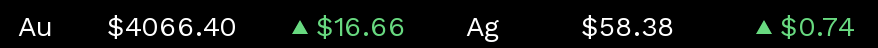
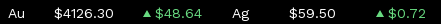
- Au $4066.40
+ Au $4126.30

- $16.66 Ag
+ $48.64 Ag

- $58.38
+ $59.50

- $0.74
+ $0.72
